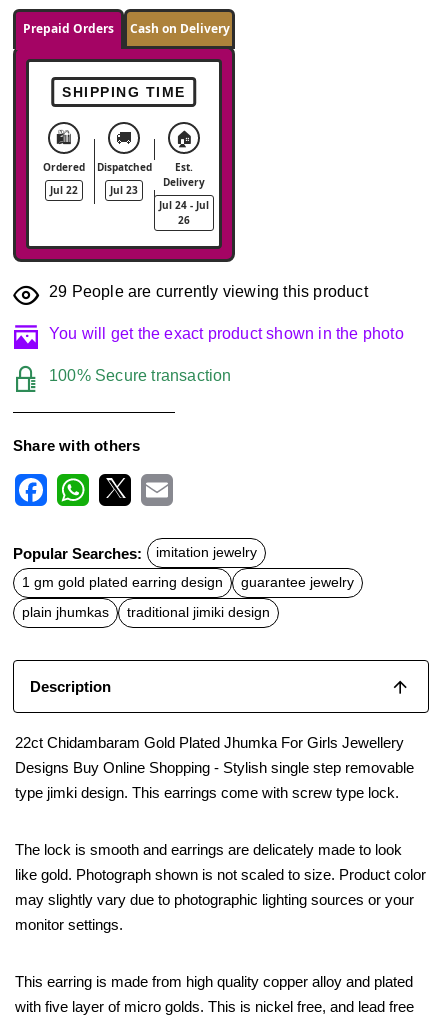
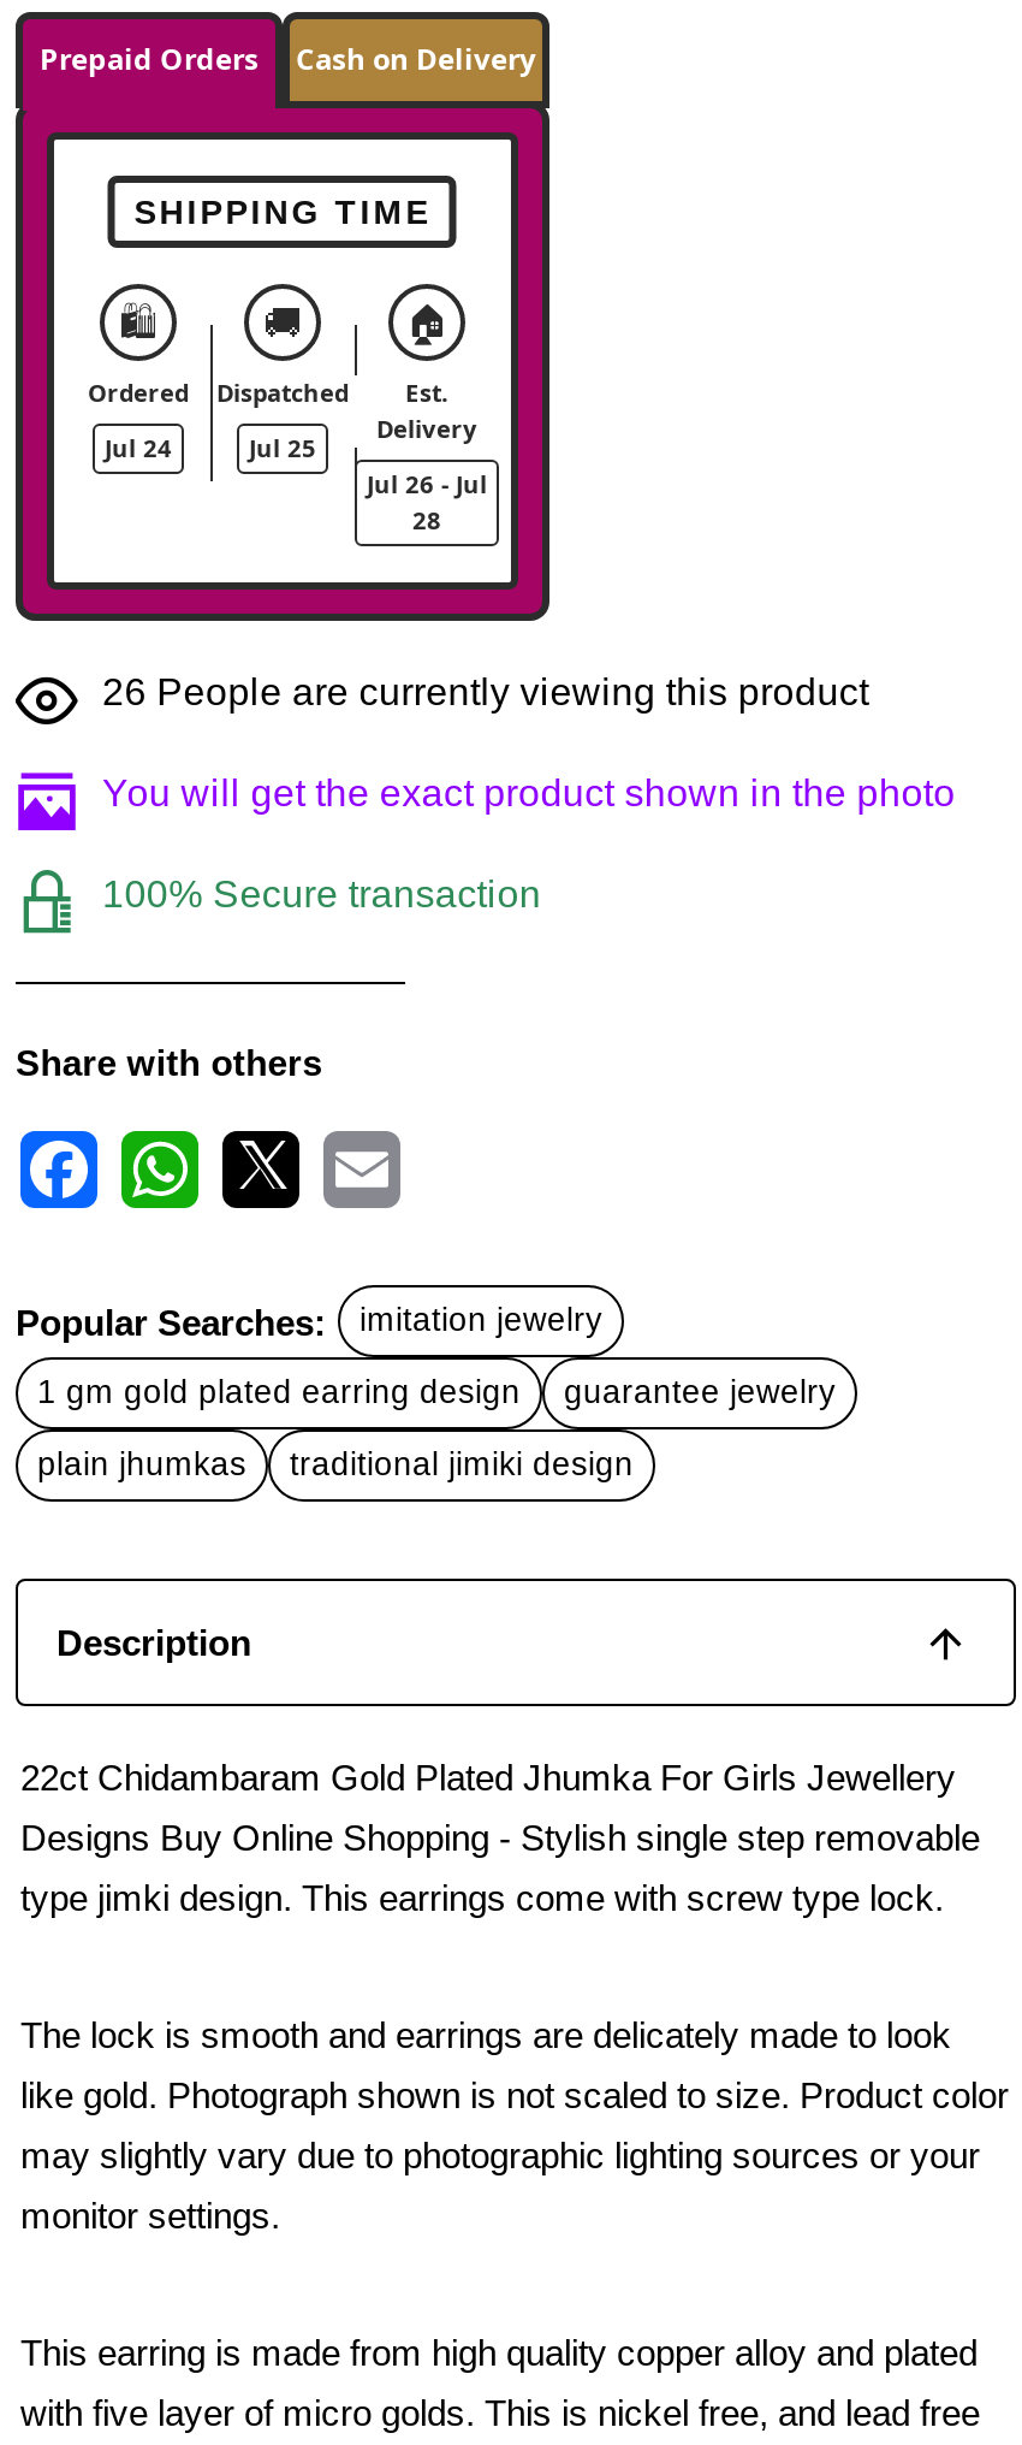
- Jul 22
+ Jul 24

- Jul 23
+ Jul 25

- Jul 24 - Jul
+ Jul 26 - Jul

- 26
+ 28

- 29 People are currently viewing this product
+ 26 People are currently viewing this product
